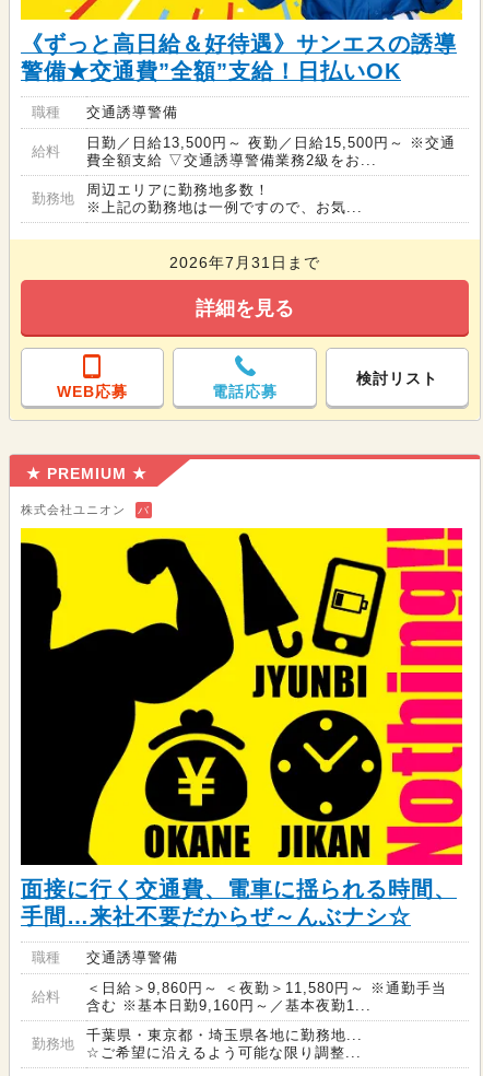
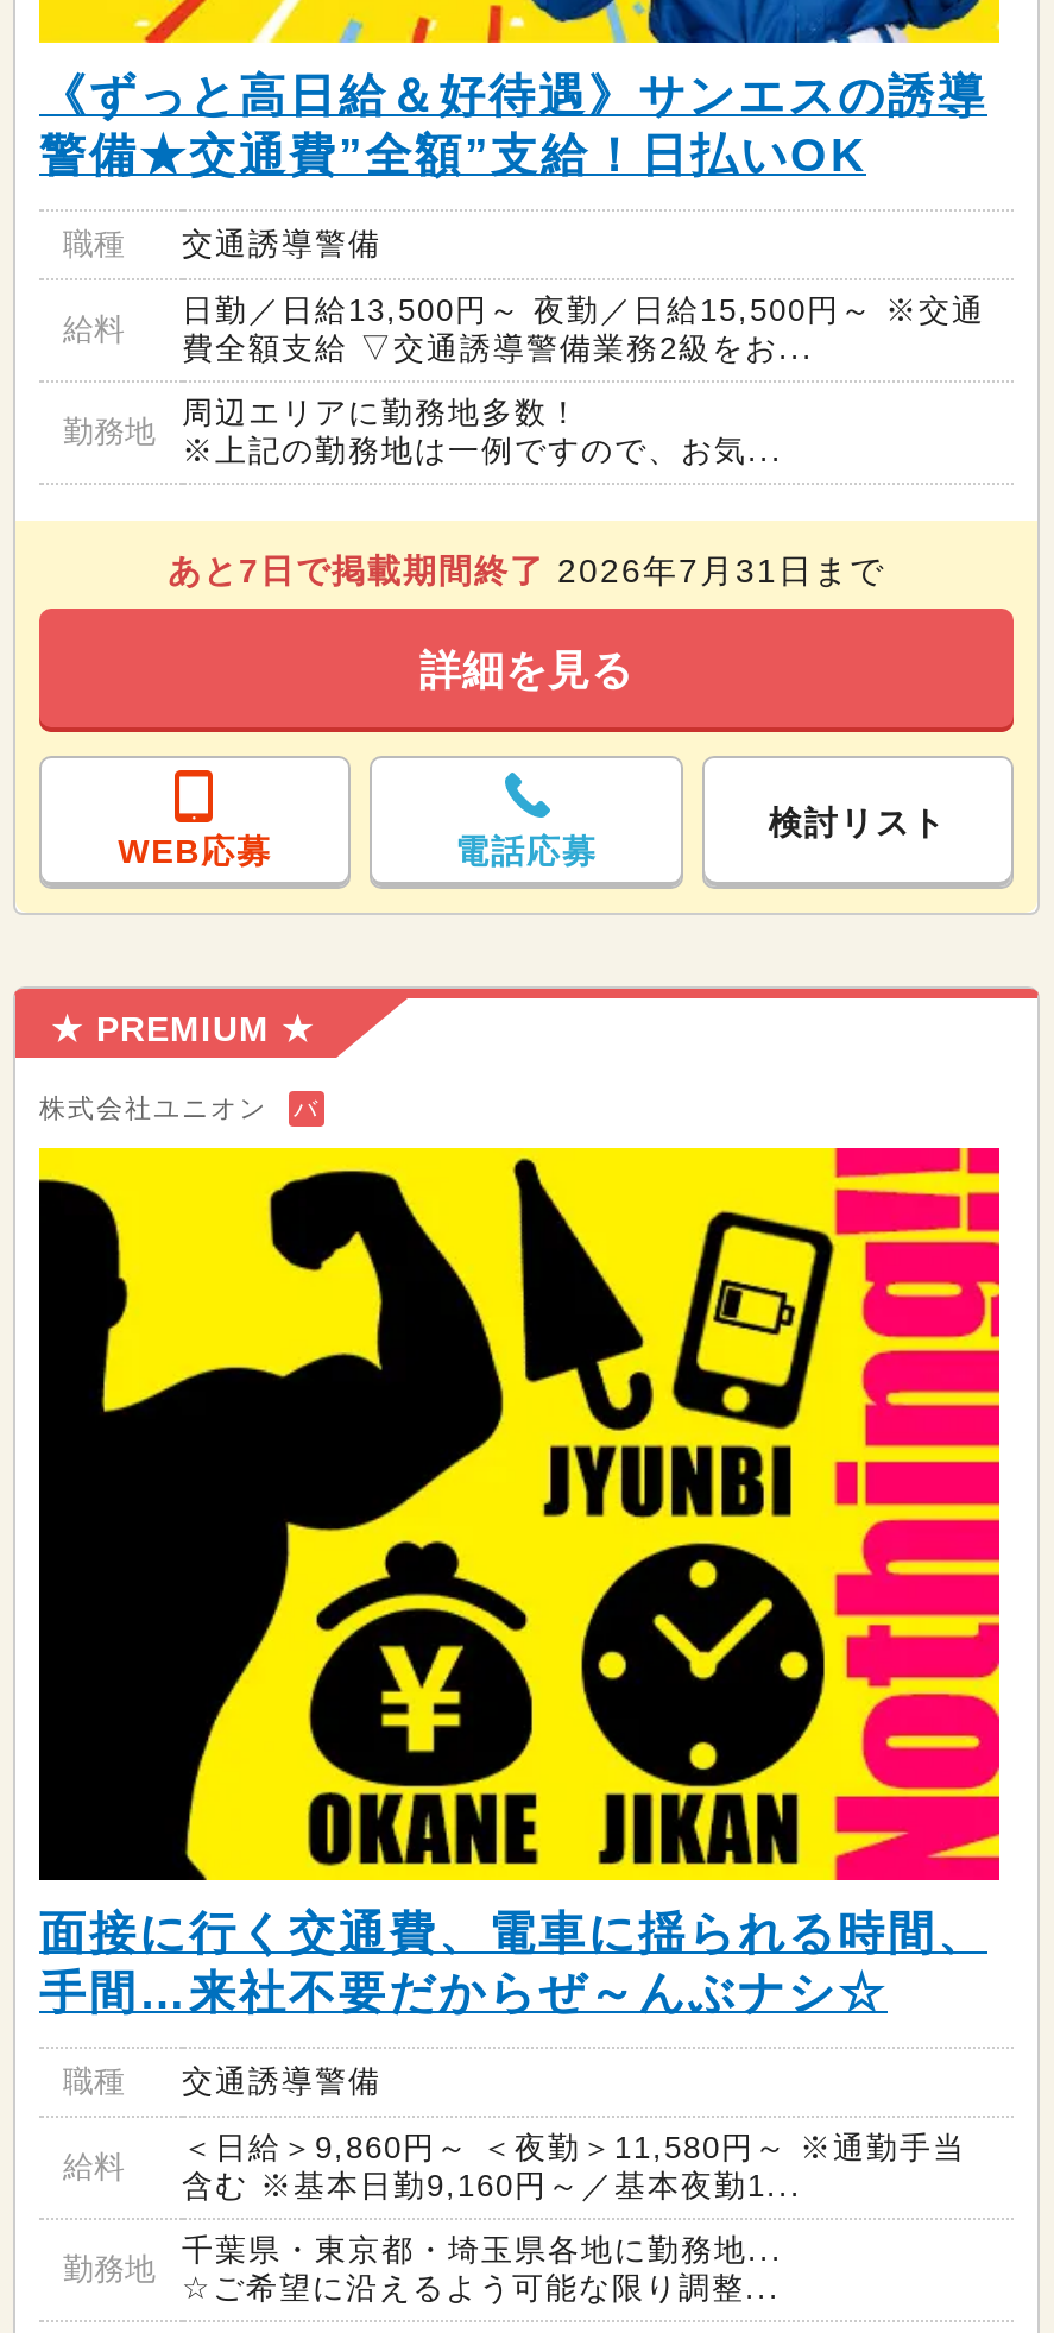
- 2026年7月31日まで
+ あと7日で掲載期間終了2026年7月31日まで
